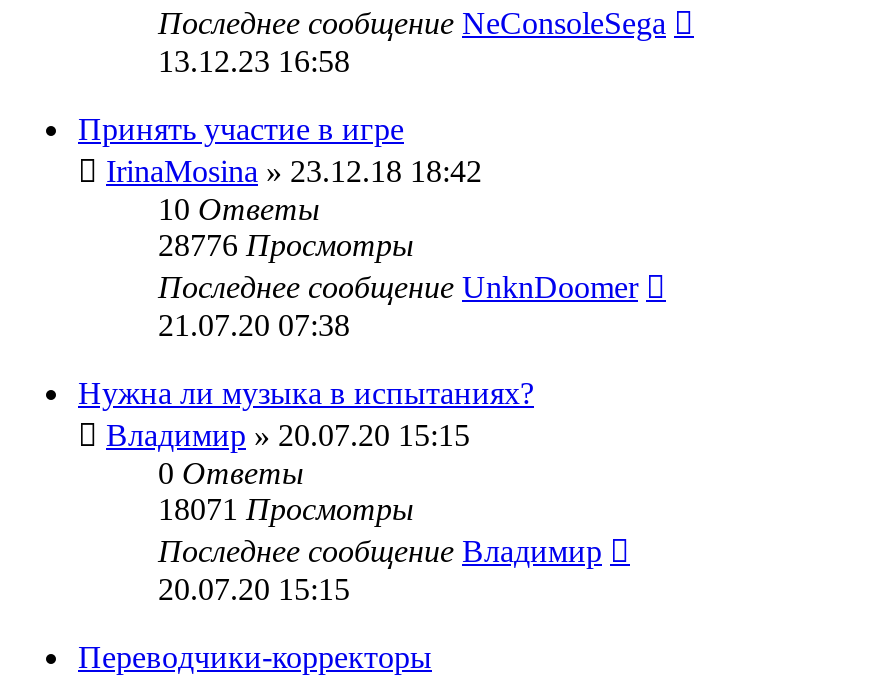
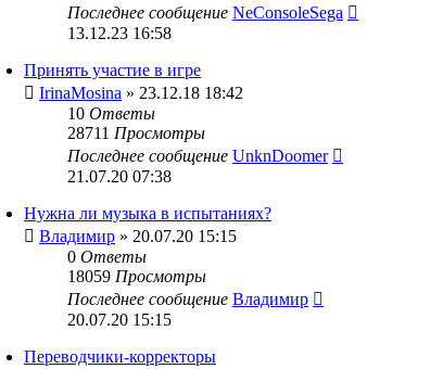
- 28776 Просмотры
+ 28711 Просмотры

- 18071 Просмотры
+ 18059 Просмотры
